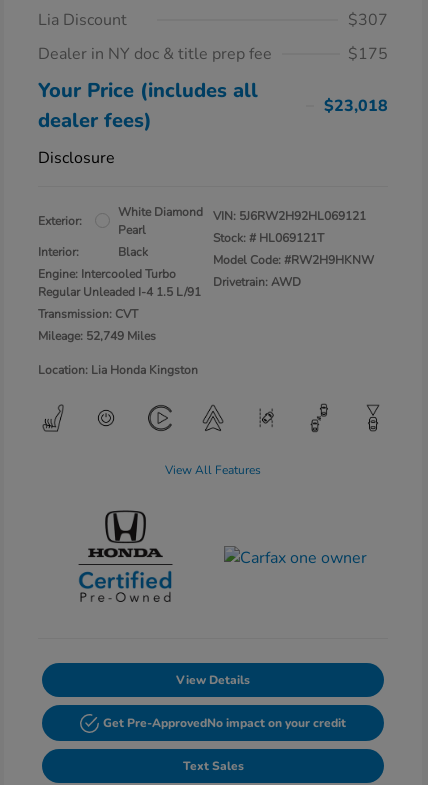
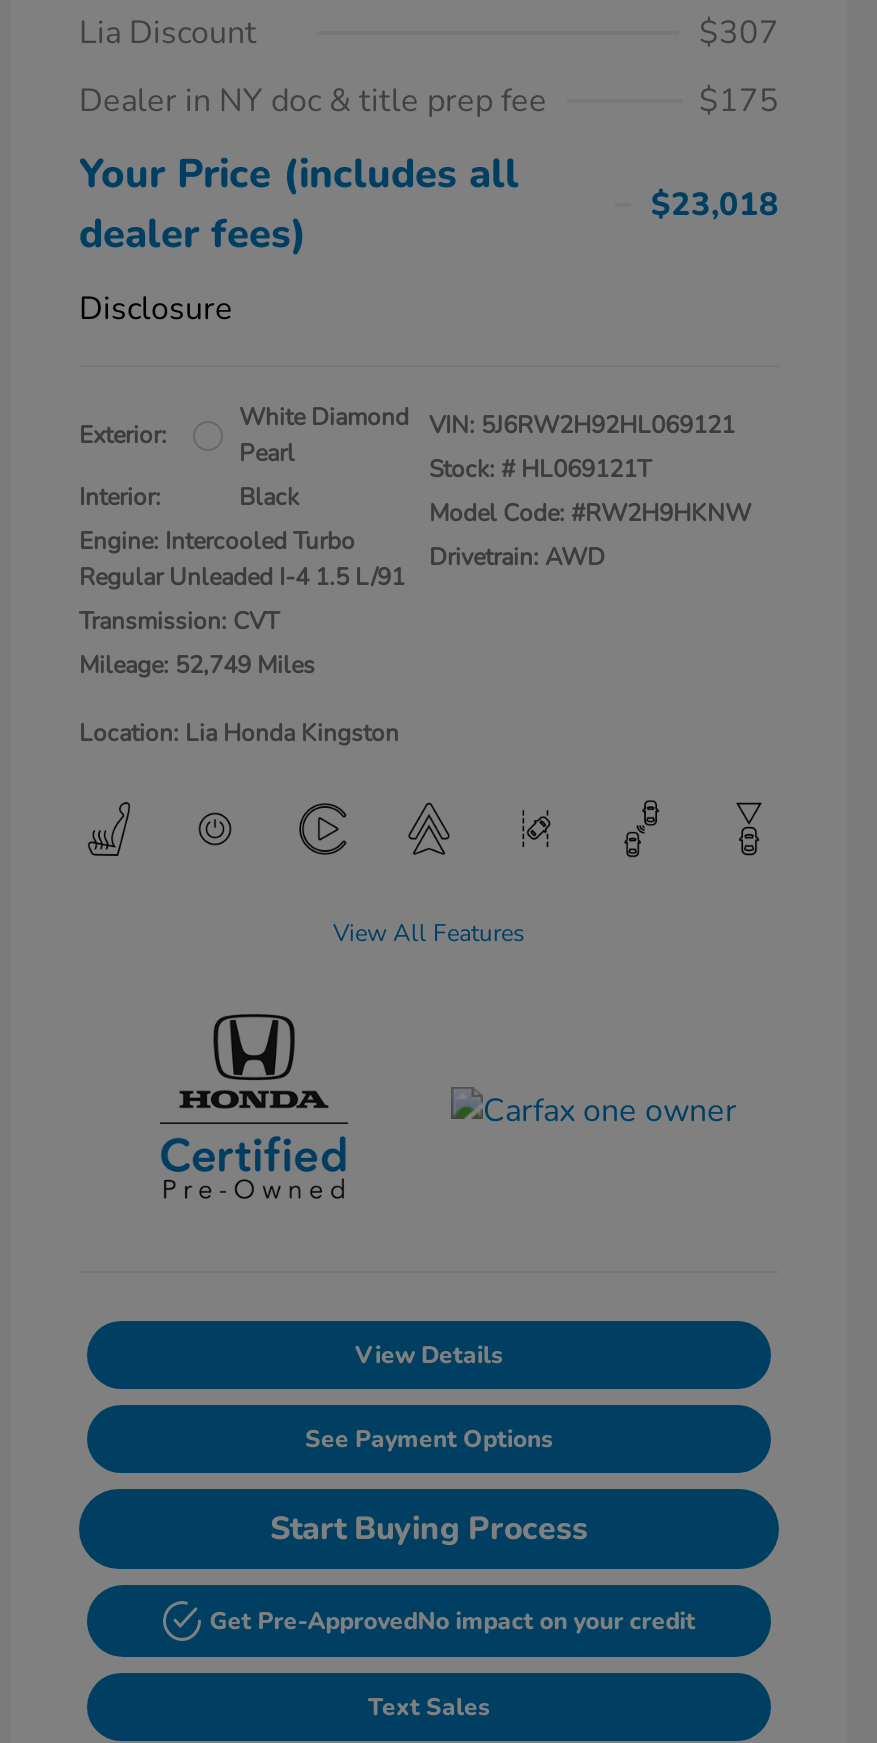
+ See Payment Options
+ Start Buying Process
